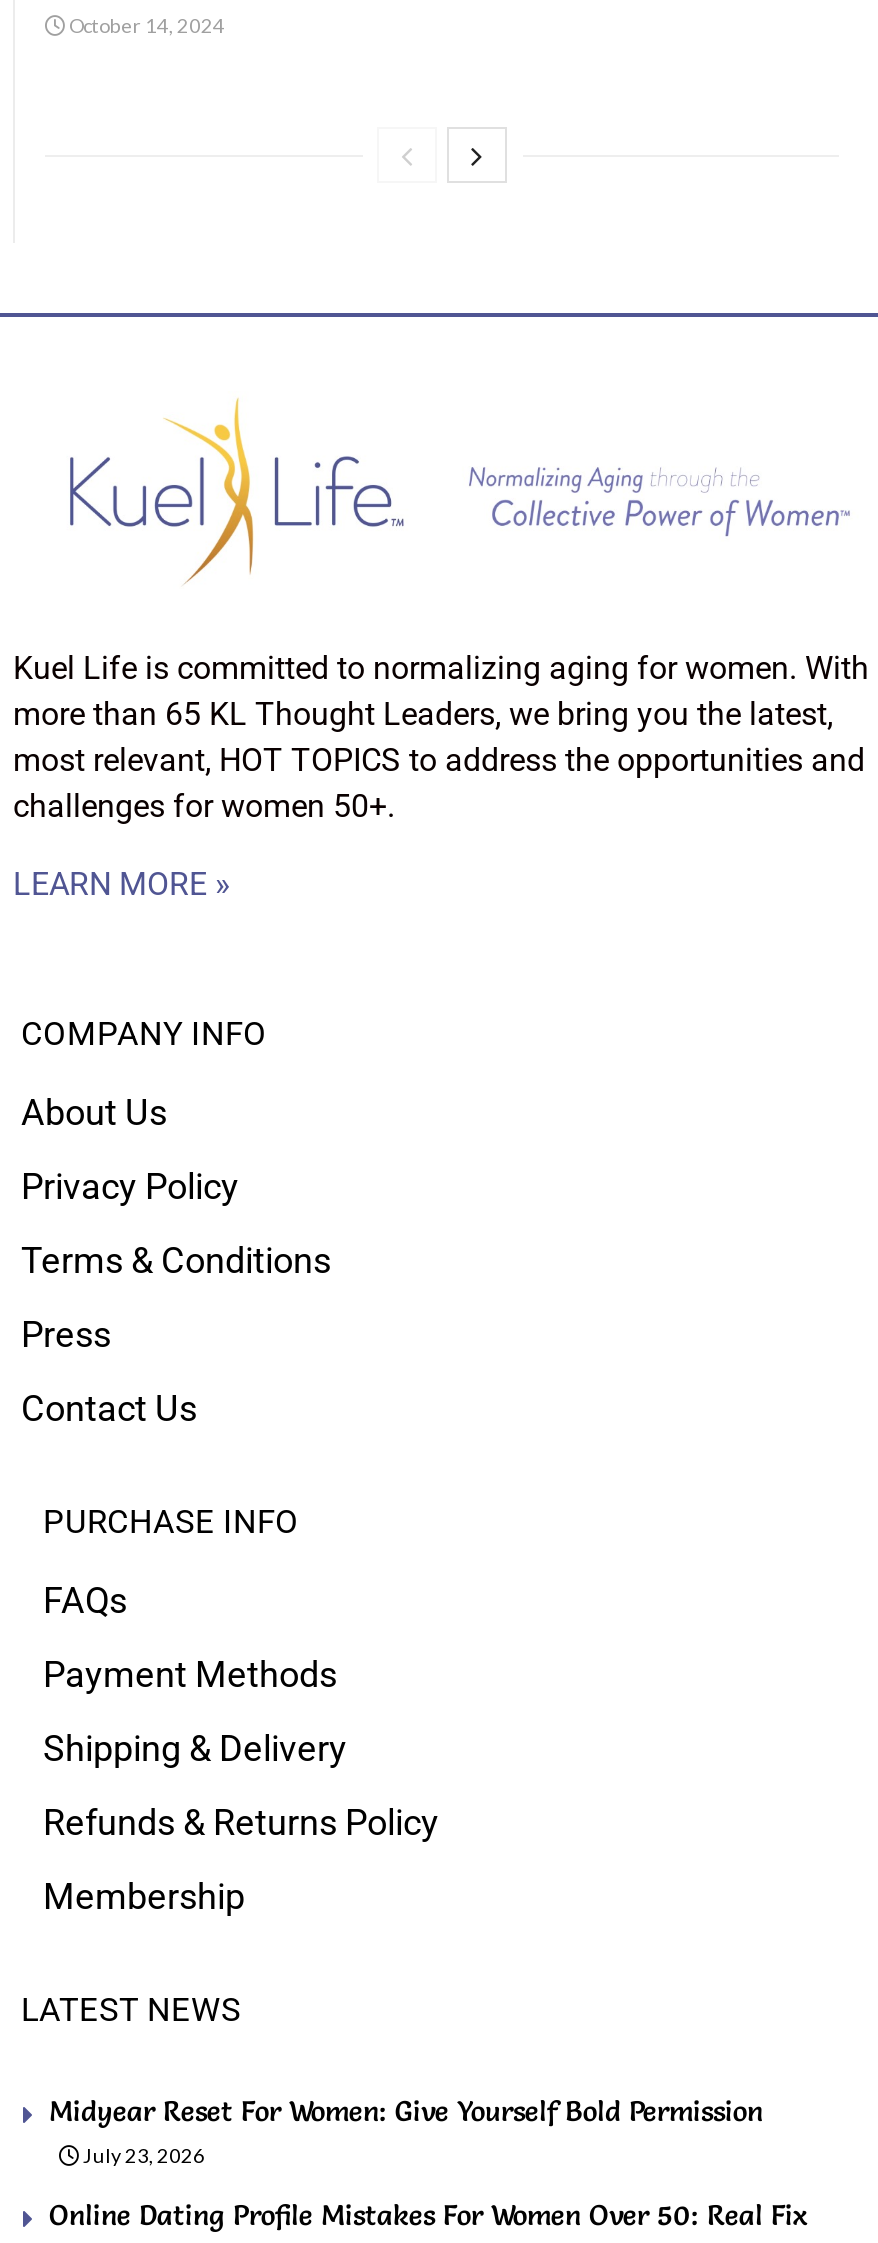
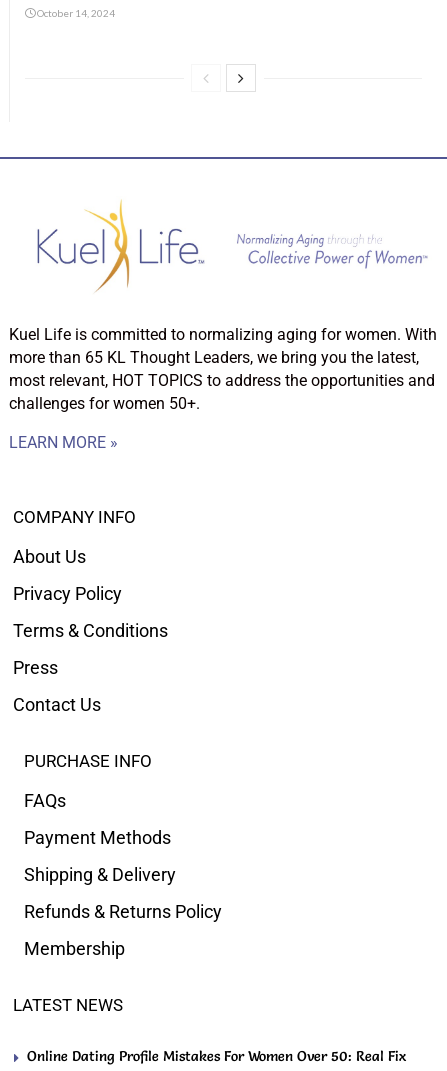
- Midyear Reset For Women: Give Yourself Bold Permission
- July 23, 2026
